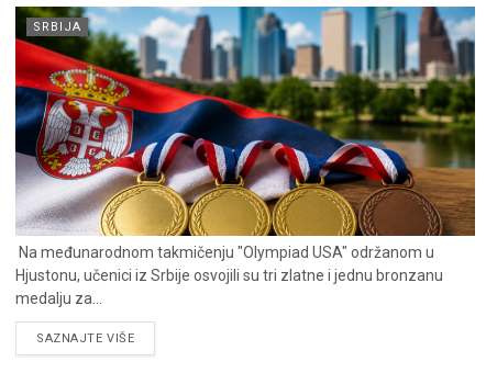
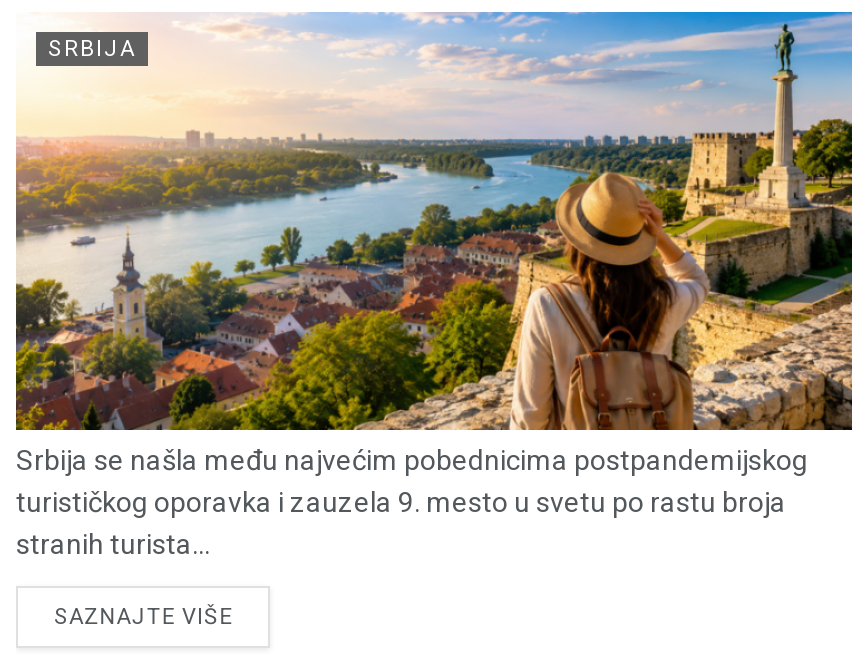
- [image]
- Na međunarodnom takmičenju "Olympiad USA" održanom u
- Hjustonu, učenici iz Srbije osvojili su tri zlatne i jednu bronzanu
- medalju za...
+ [image]
+ Srbija se našla među najvećim pobednicima postpandemijskog
+ turističkog oporavka i zauzela 9. mesto u svetu po rastu broja
+ stranih turista...
